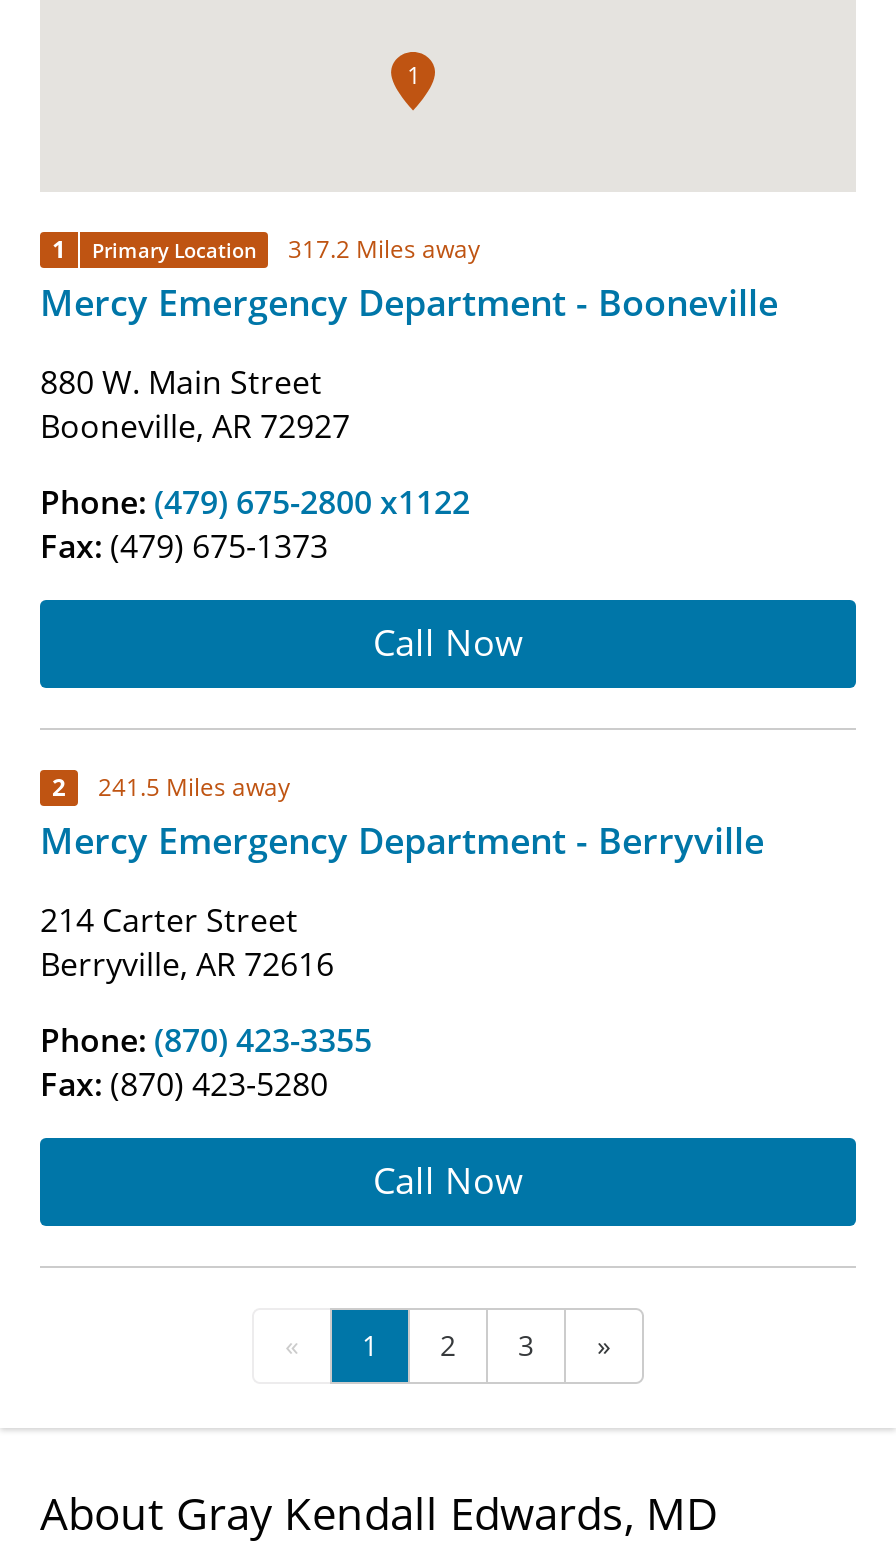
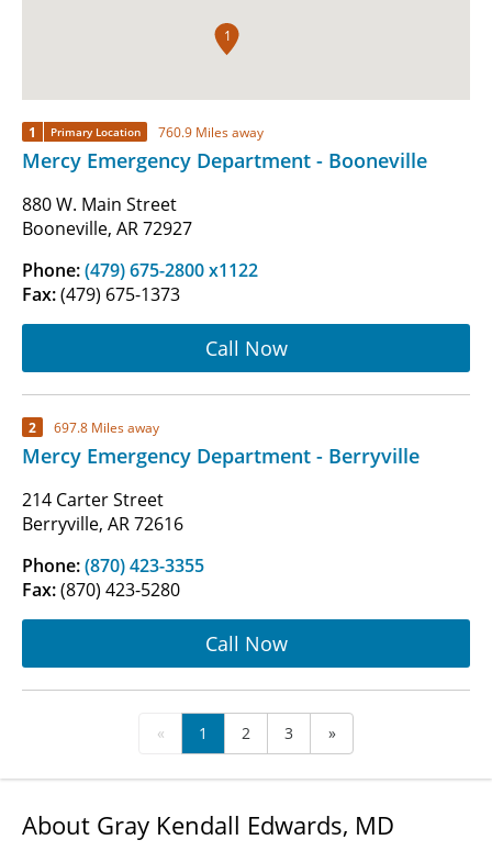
- 1 Primary Location 317.2 Miles away
+ 1 Primary Location 760.9 Miles away

- 2 241.5 Miles away
+ 2 697.8 Miles away
